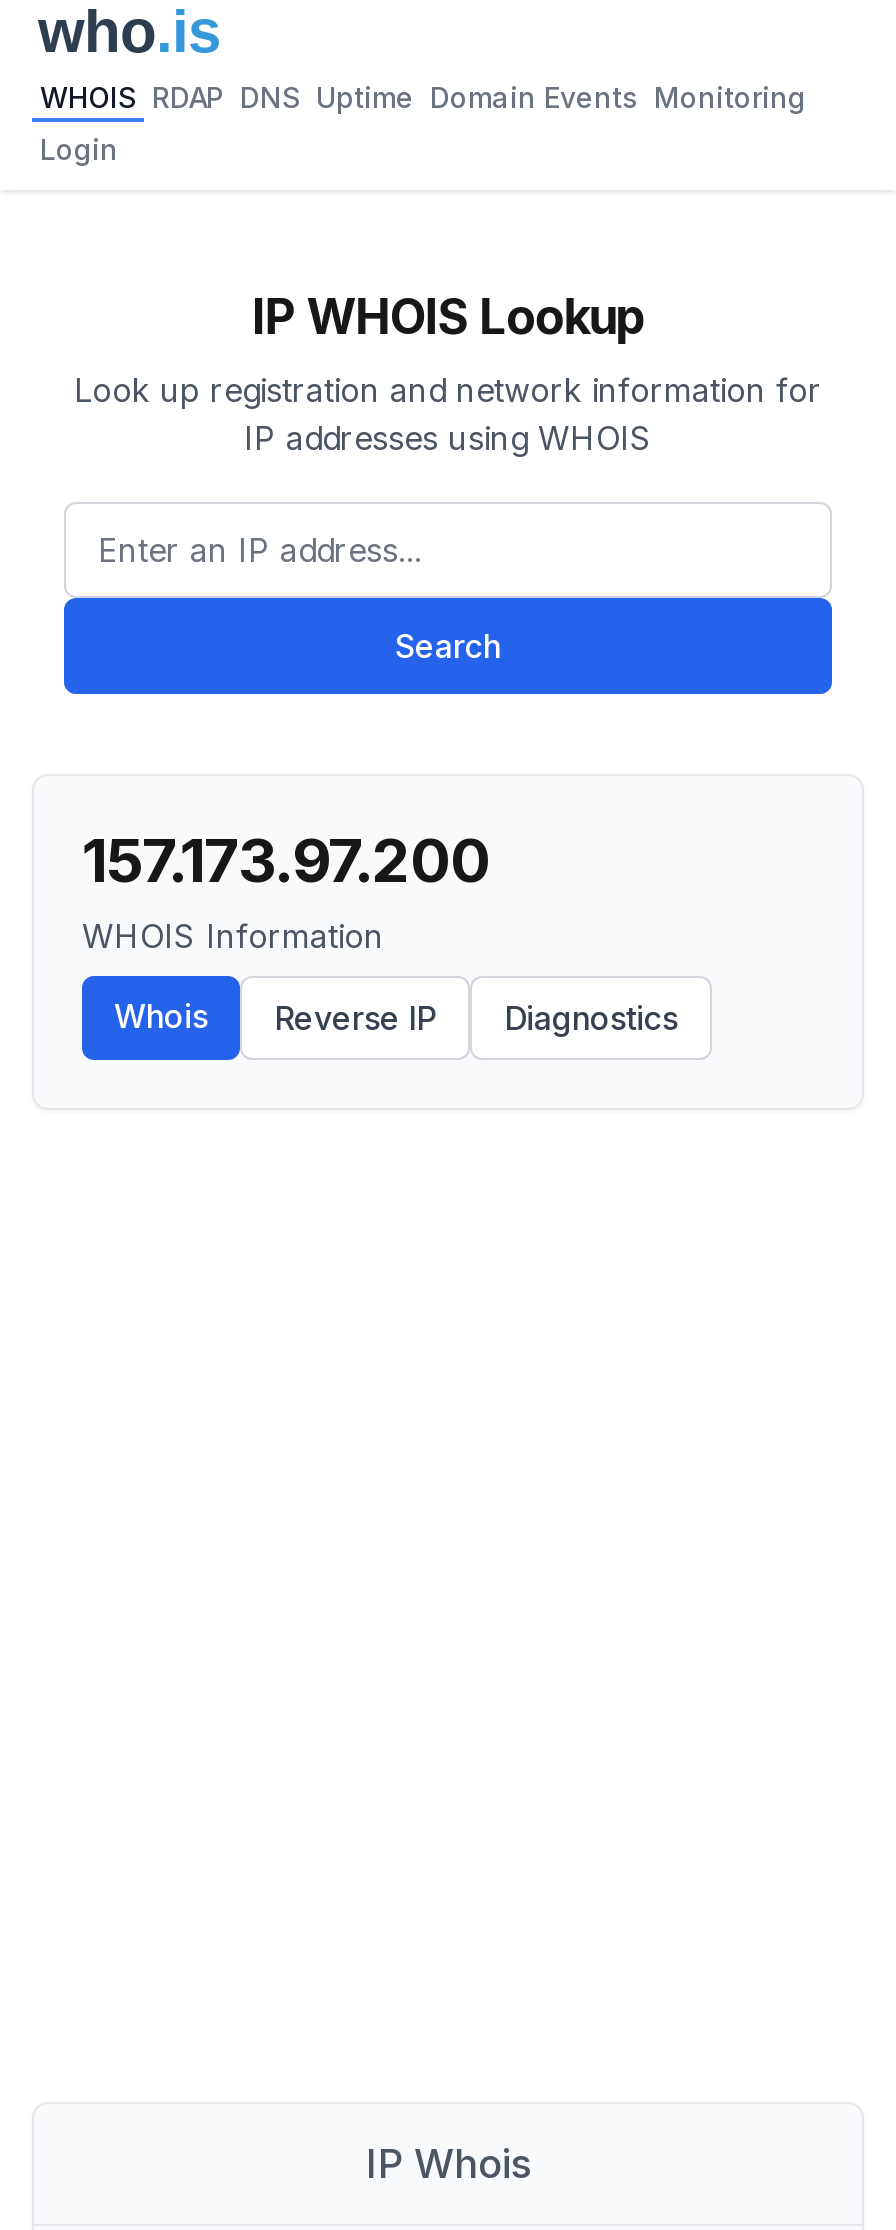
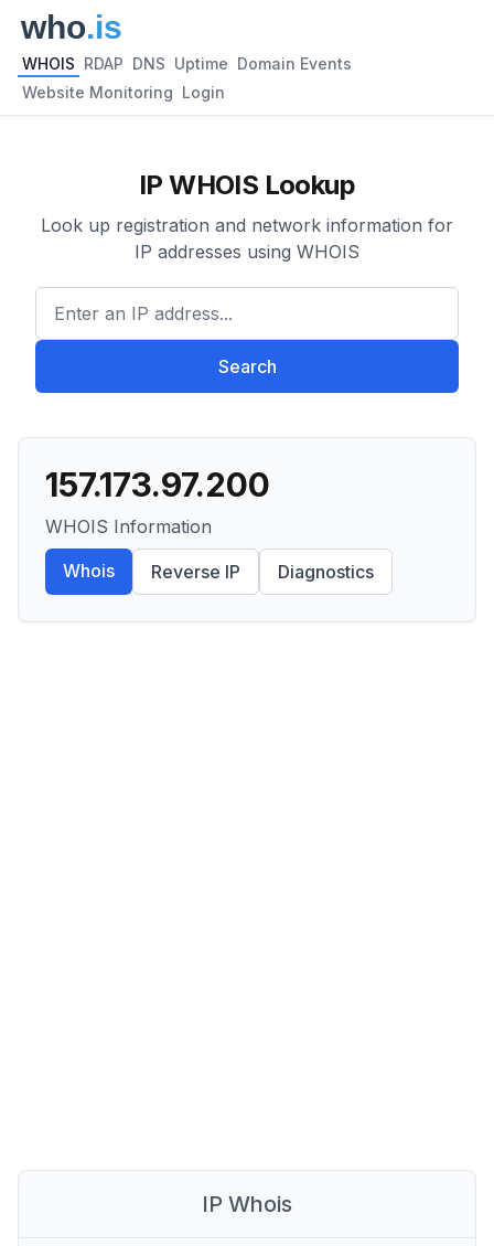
- WHOIS RDAP DNS Uptime Domain Events Monitoring
+ WHOIS RDAP DNS Uptime Domain Events

- Login
+ Website Monitoring Login
